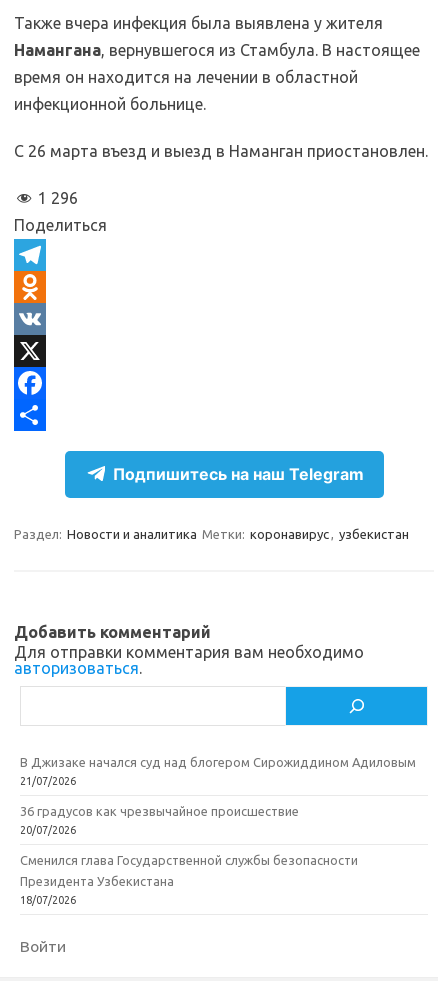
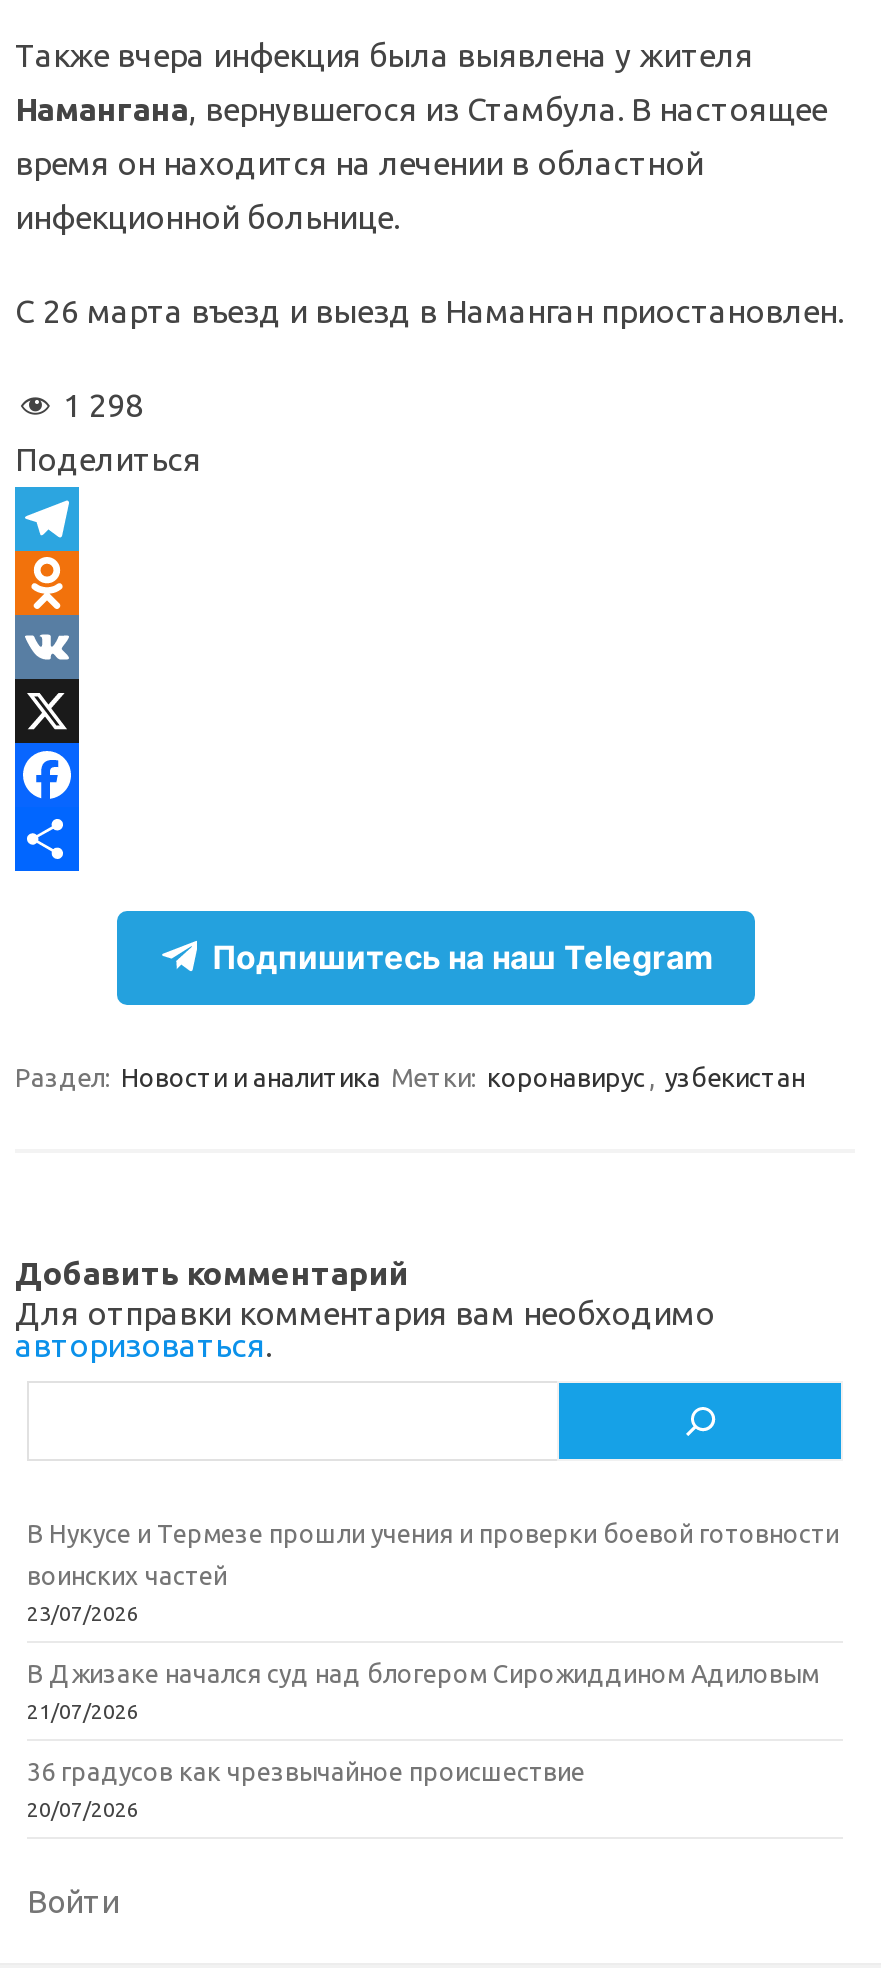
- 1 296
+ 1 298

+ В Нукусе и Термезе прошли учения и проверки боевой готовности
+ воинских частей
+ 23/07/2026

moved down: В Джизаке начался суд над блогером Сирожиддином Адиловым | 21/07/2026 | 36 градусов как чрезвычайное происшествие | 20/07/2026

- Сменился глава Государственной службы безопасности
- Президента Узбекистана
- 18/07/2026
